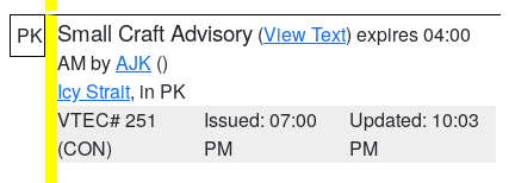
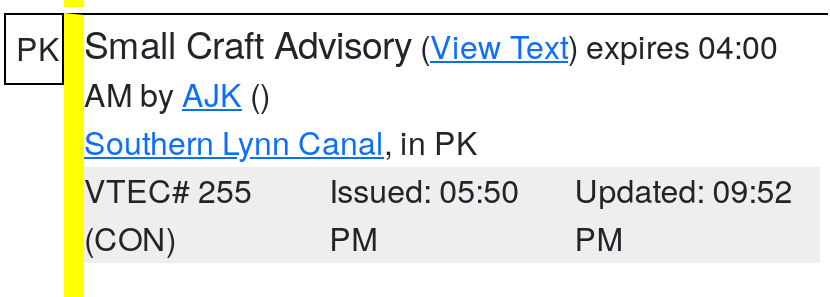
- Icy Strait, in PK
- VTEC# 251
+ Southern Lynn Canal, in PK
+ VTEC# 255

- Issued: 07:00
+ Issued: 05:50

- Updated: 10:03
+ Updated: 09:52
